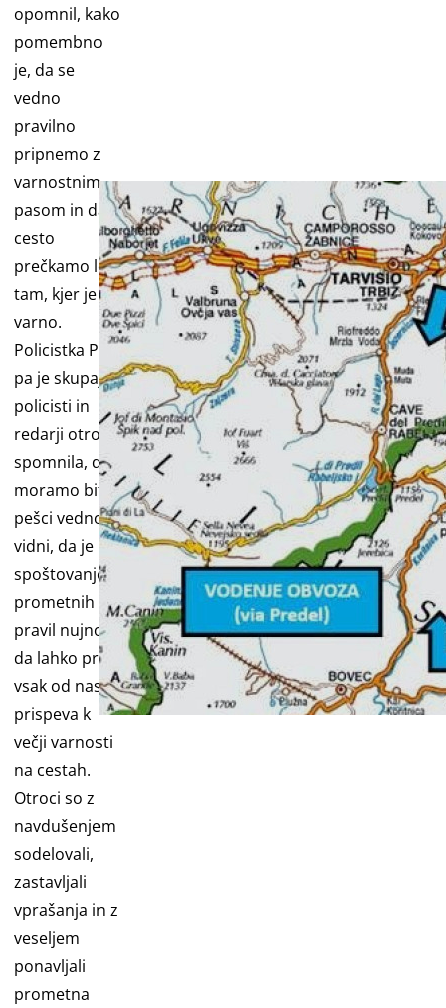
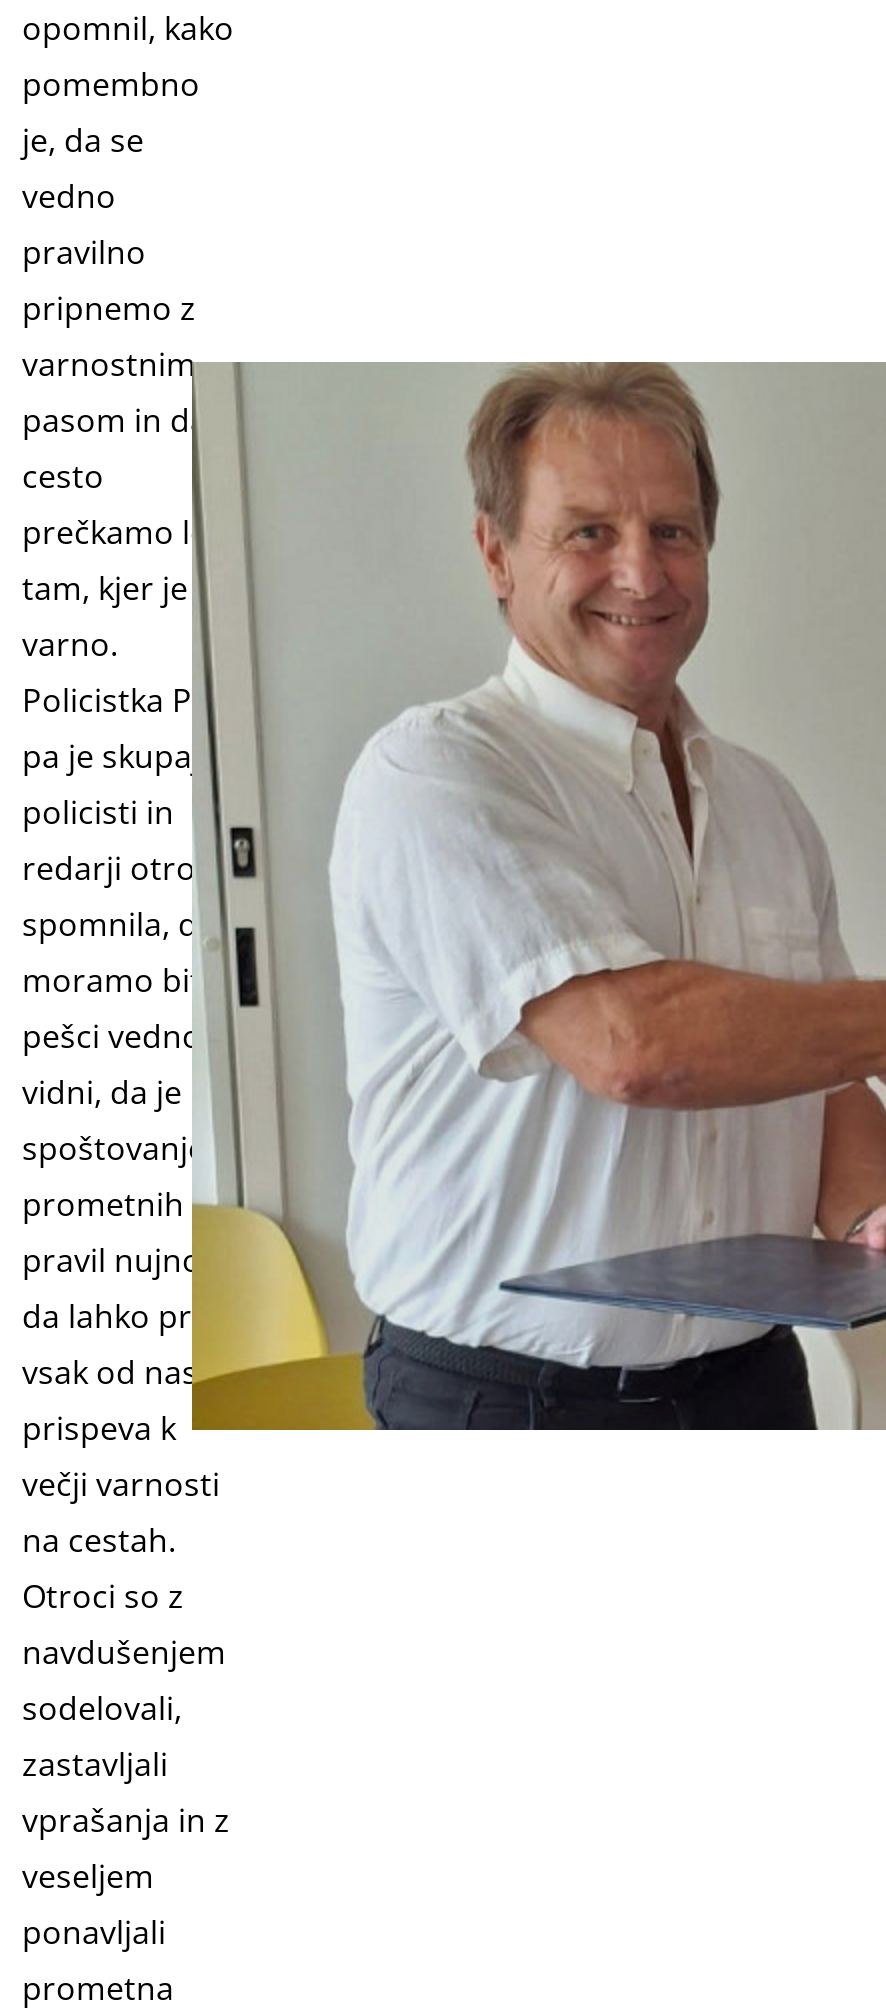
- [image]
+ [image]
